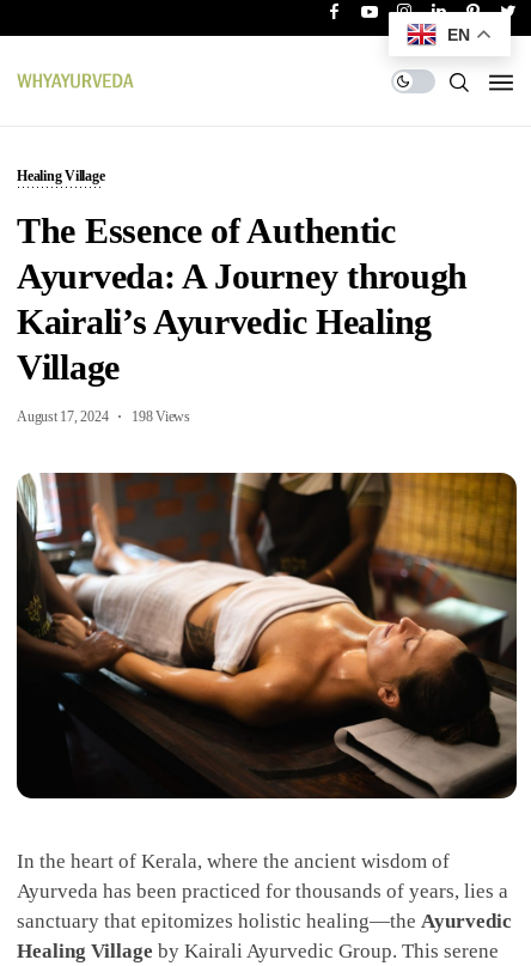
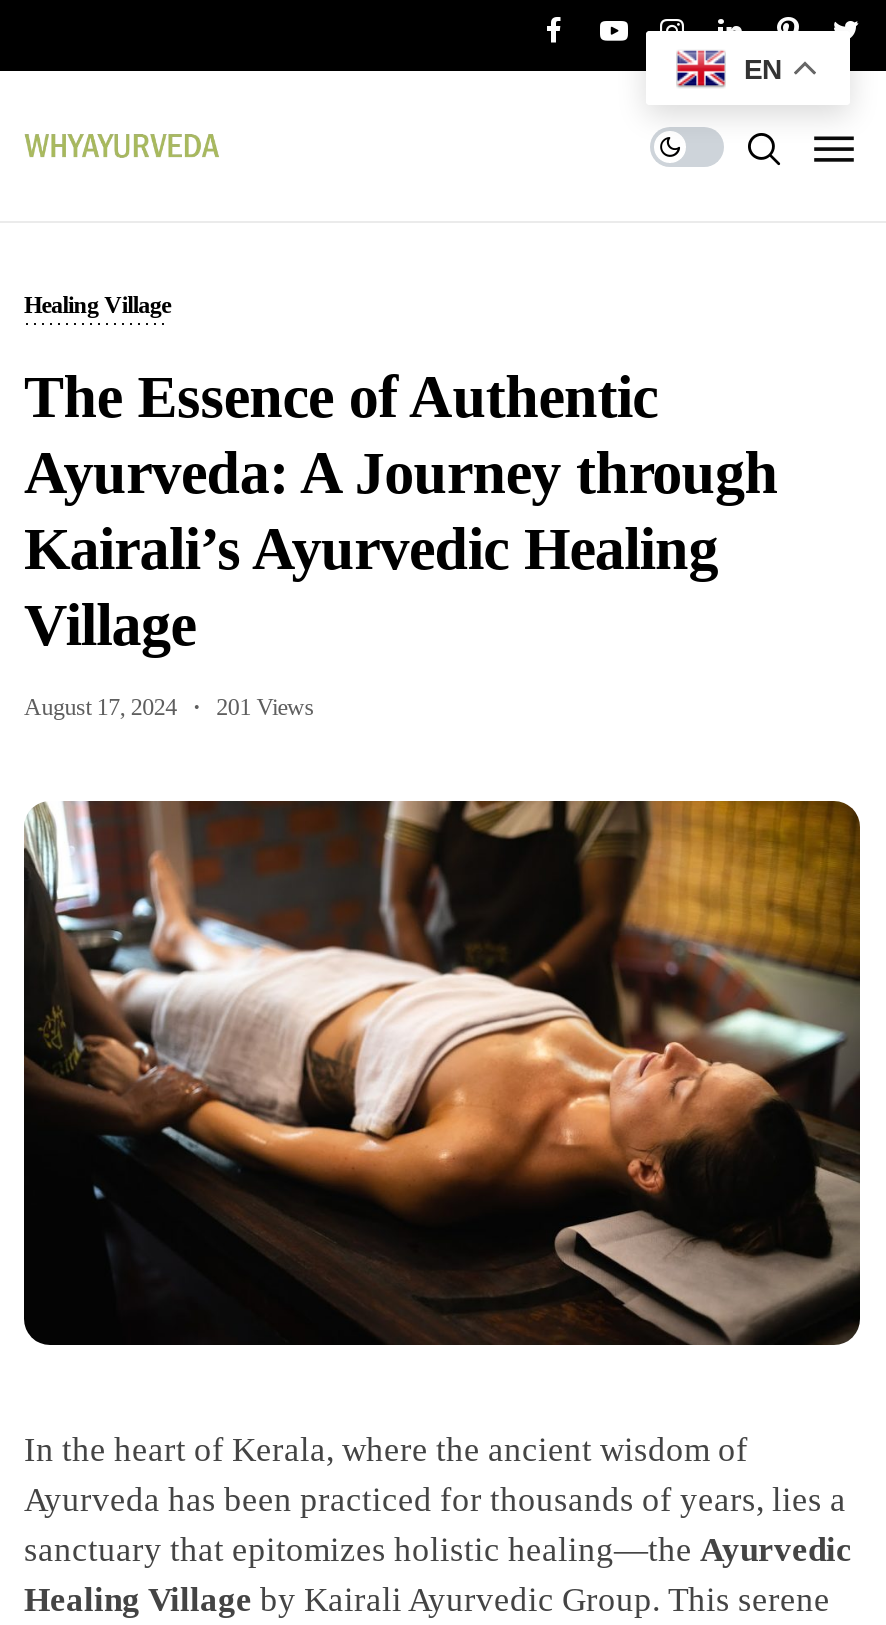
- August 17, 2024 198 Views
+ August 17, 2024 201 Views
